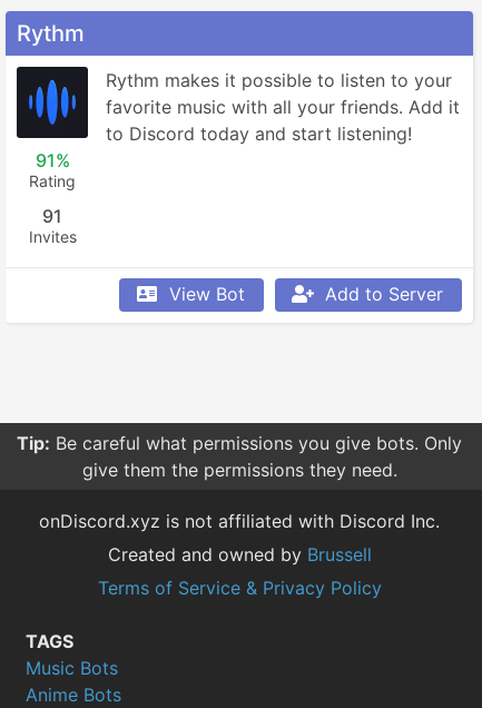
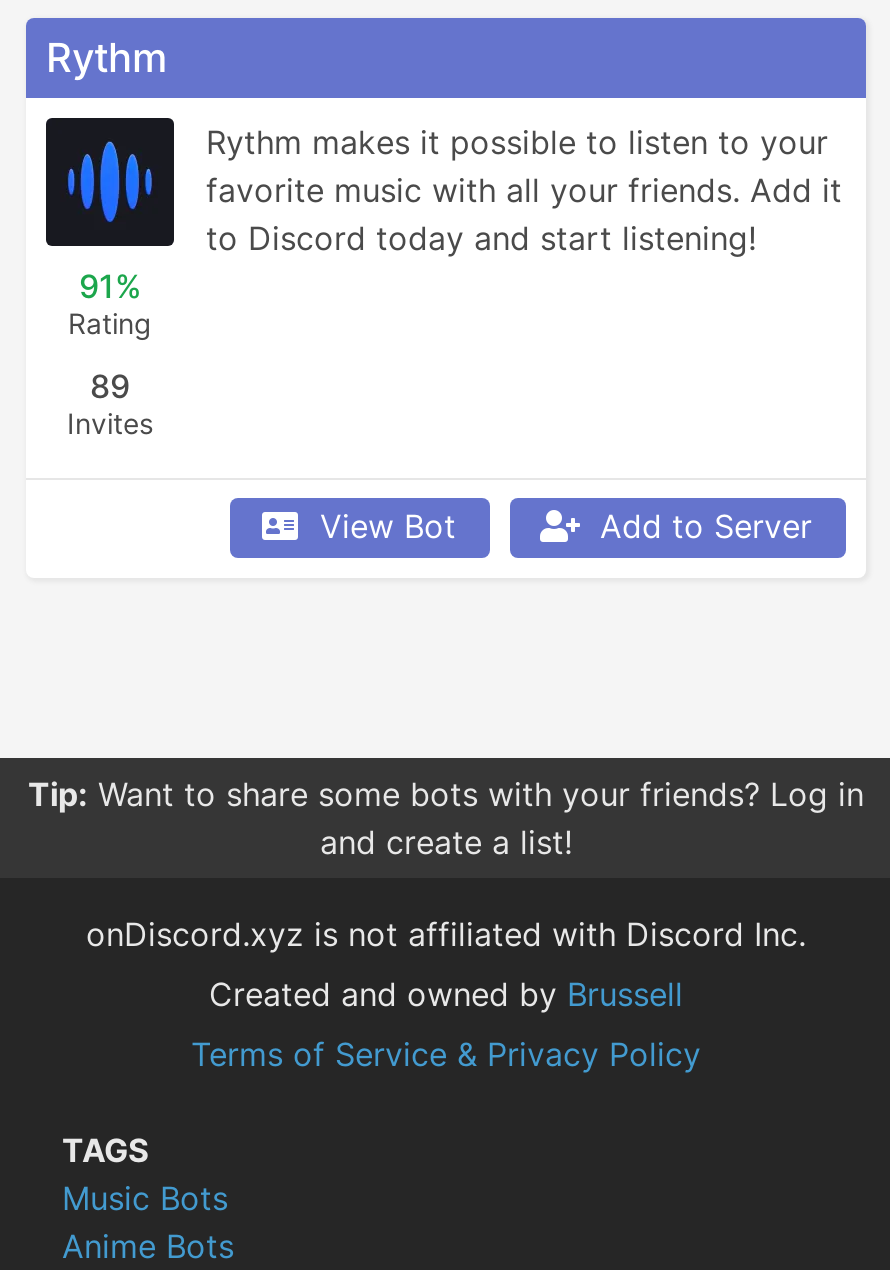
- 91
+ 89

- Tip: Be careful what permissions you give bots. Only
- give them the permissions they need.
+ Tip: Want to share some bots with your friends? Log in
+ and create a list!
